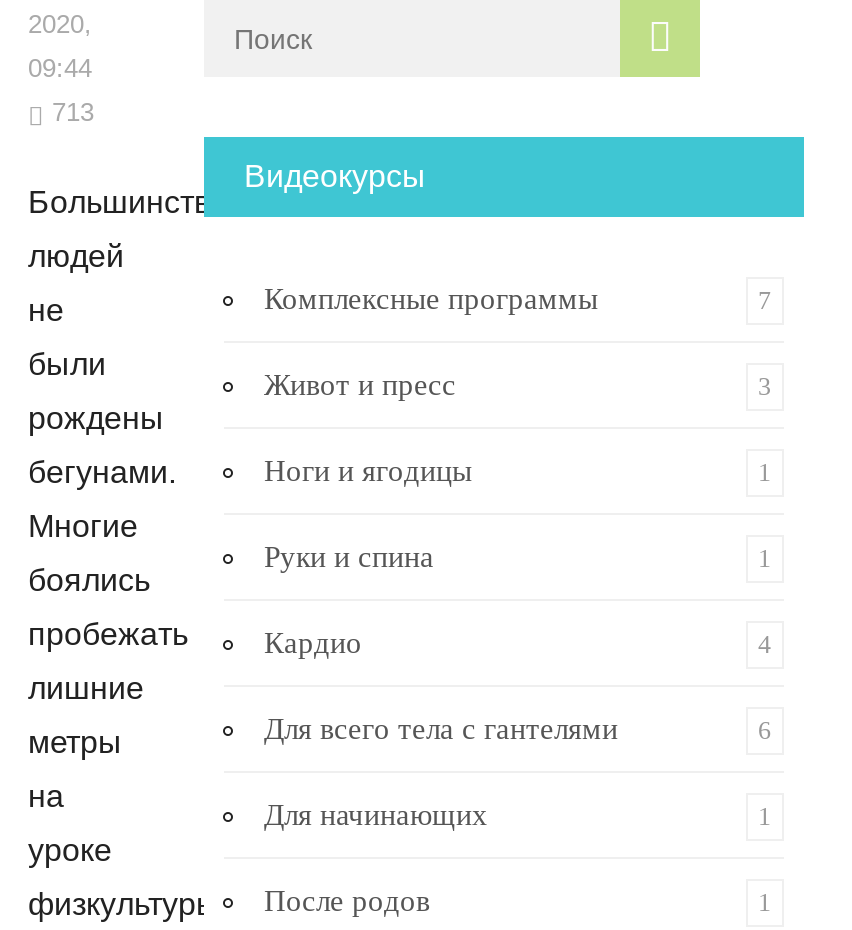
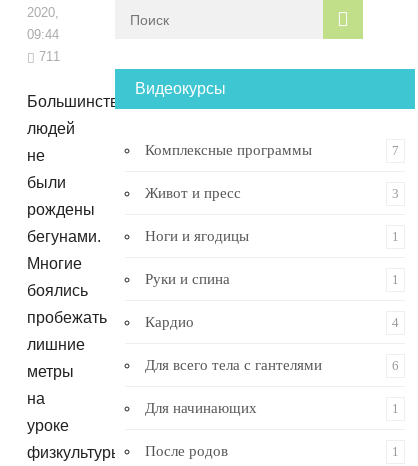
- 713
+ 711
